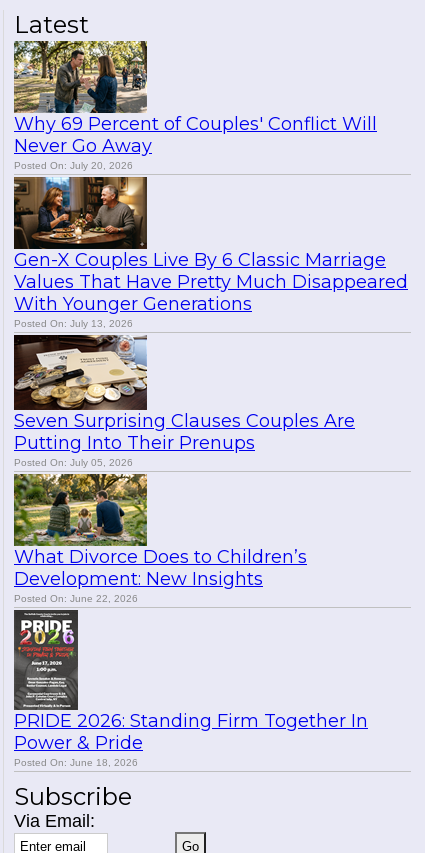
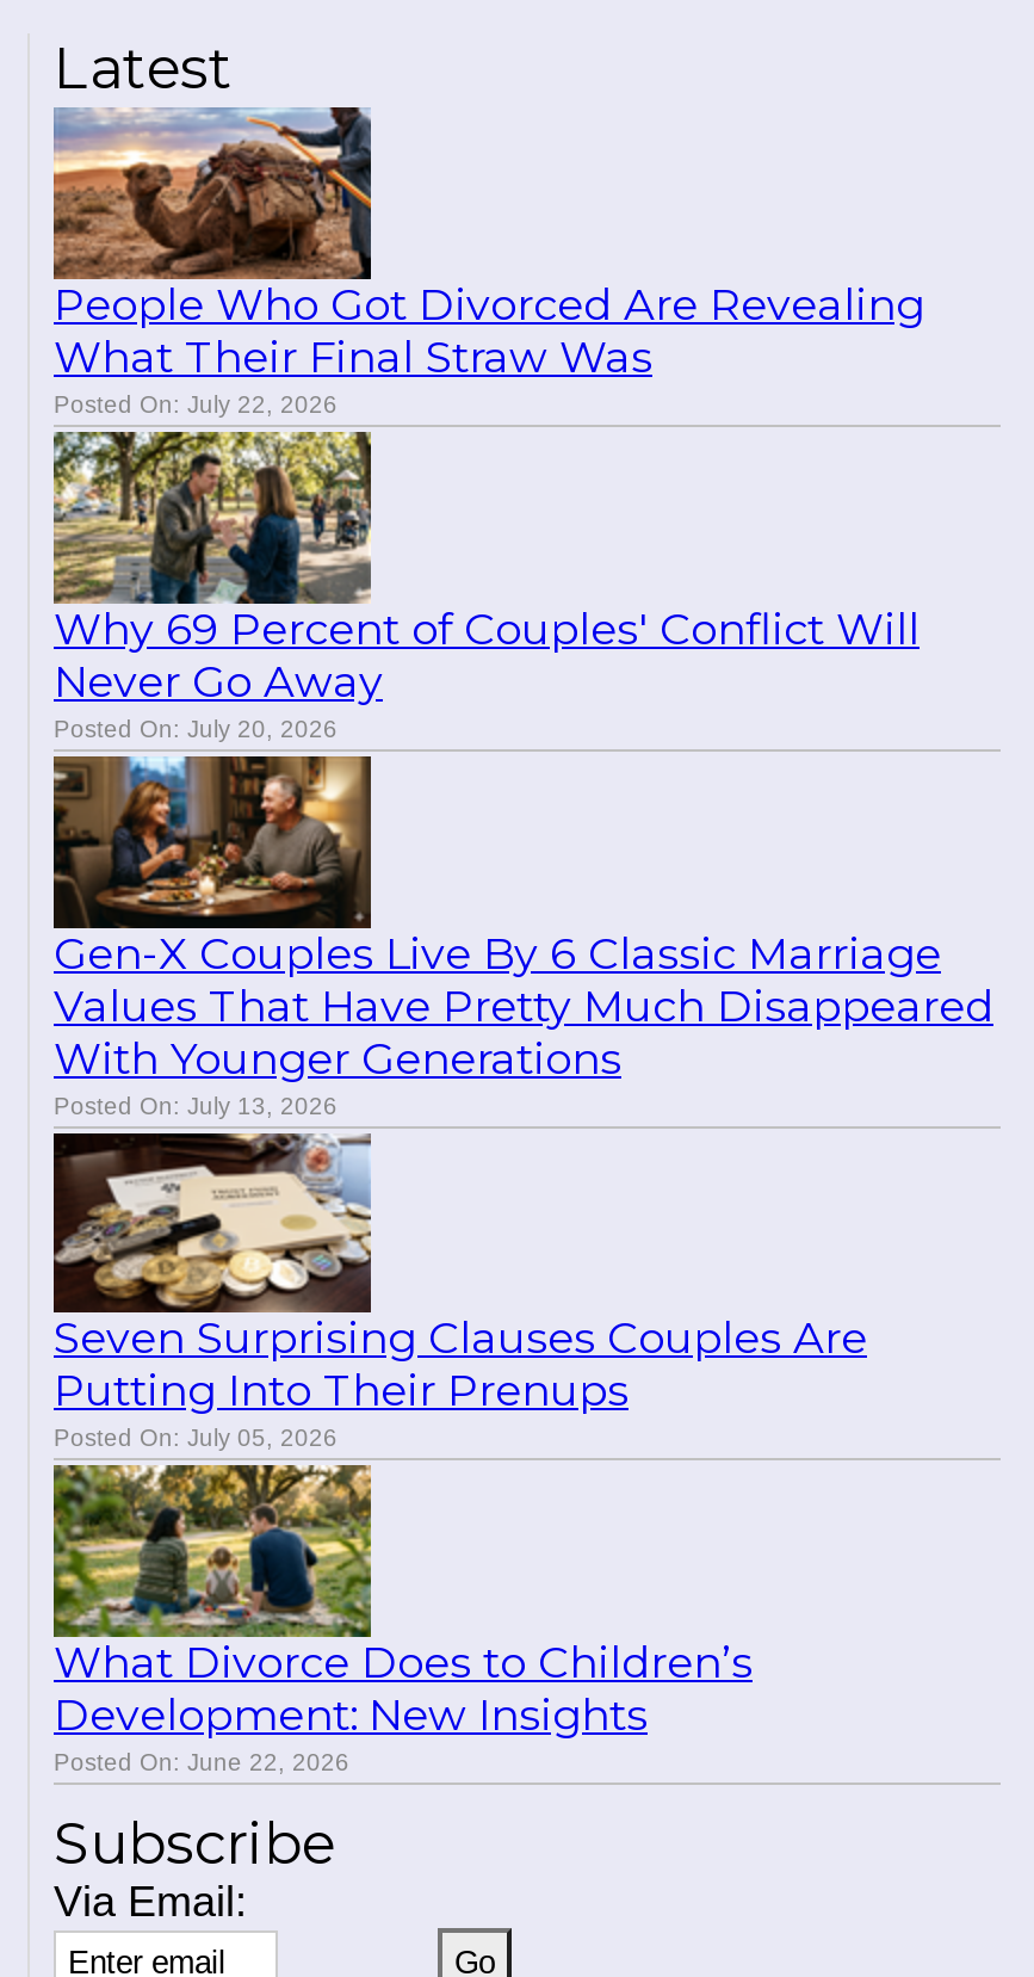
moved down: [image] | Why 69 Percent of Couples' Conflict Will | Never Go Away | ... | Development: New Insights | Posted On: June 22, 2026

+ [image]
+ People Who Got Divorced Are Revealing
+ What Their Final Straw Was
+ Posted On: July 22, 2026

- [image]
- PRIDE 2026: Standing Firm Together In
- Power & Pride
- Posted On: June 18, 2026
